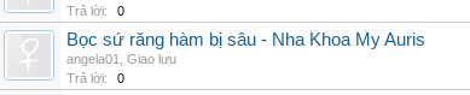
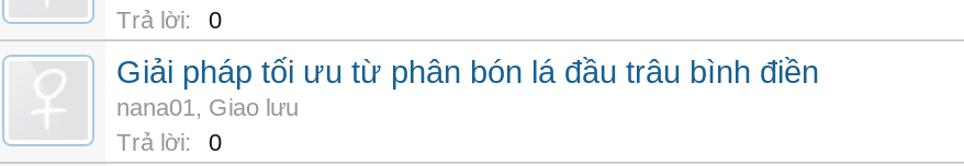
- Bọc sứ răng hàm bị sâu - Nha Khoa My Auris
- angela01, Giao lưu
+ Giải pháp tối ưu từ phân bón lá đầu trâu bình điền
+ nana01, Giao lưu
